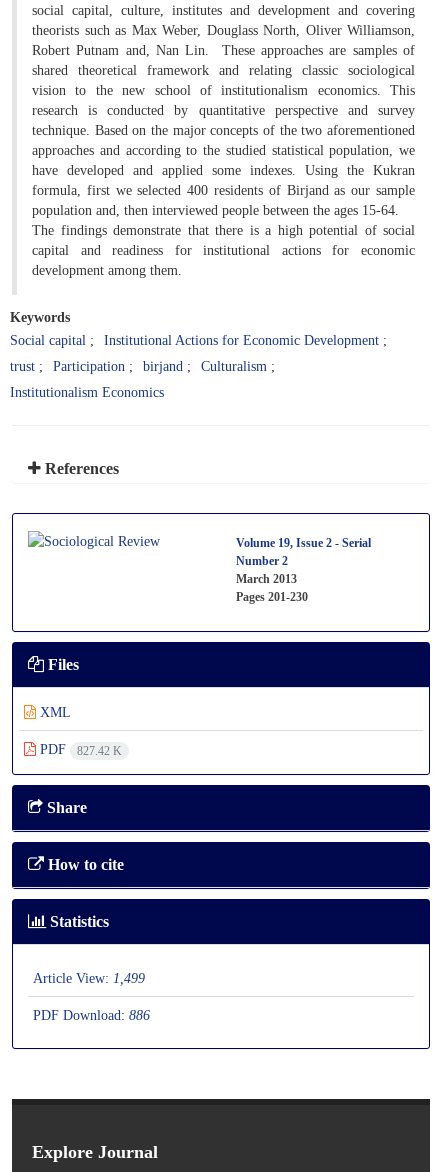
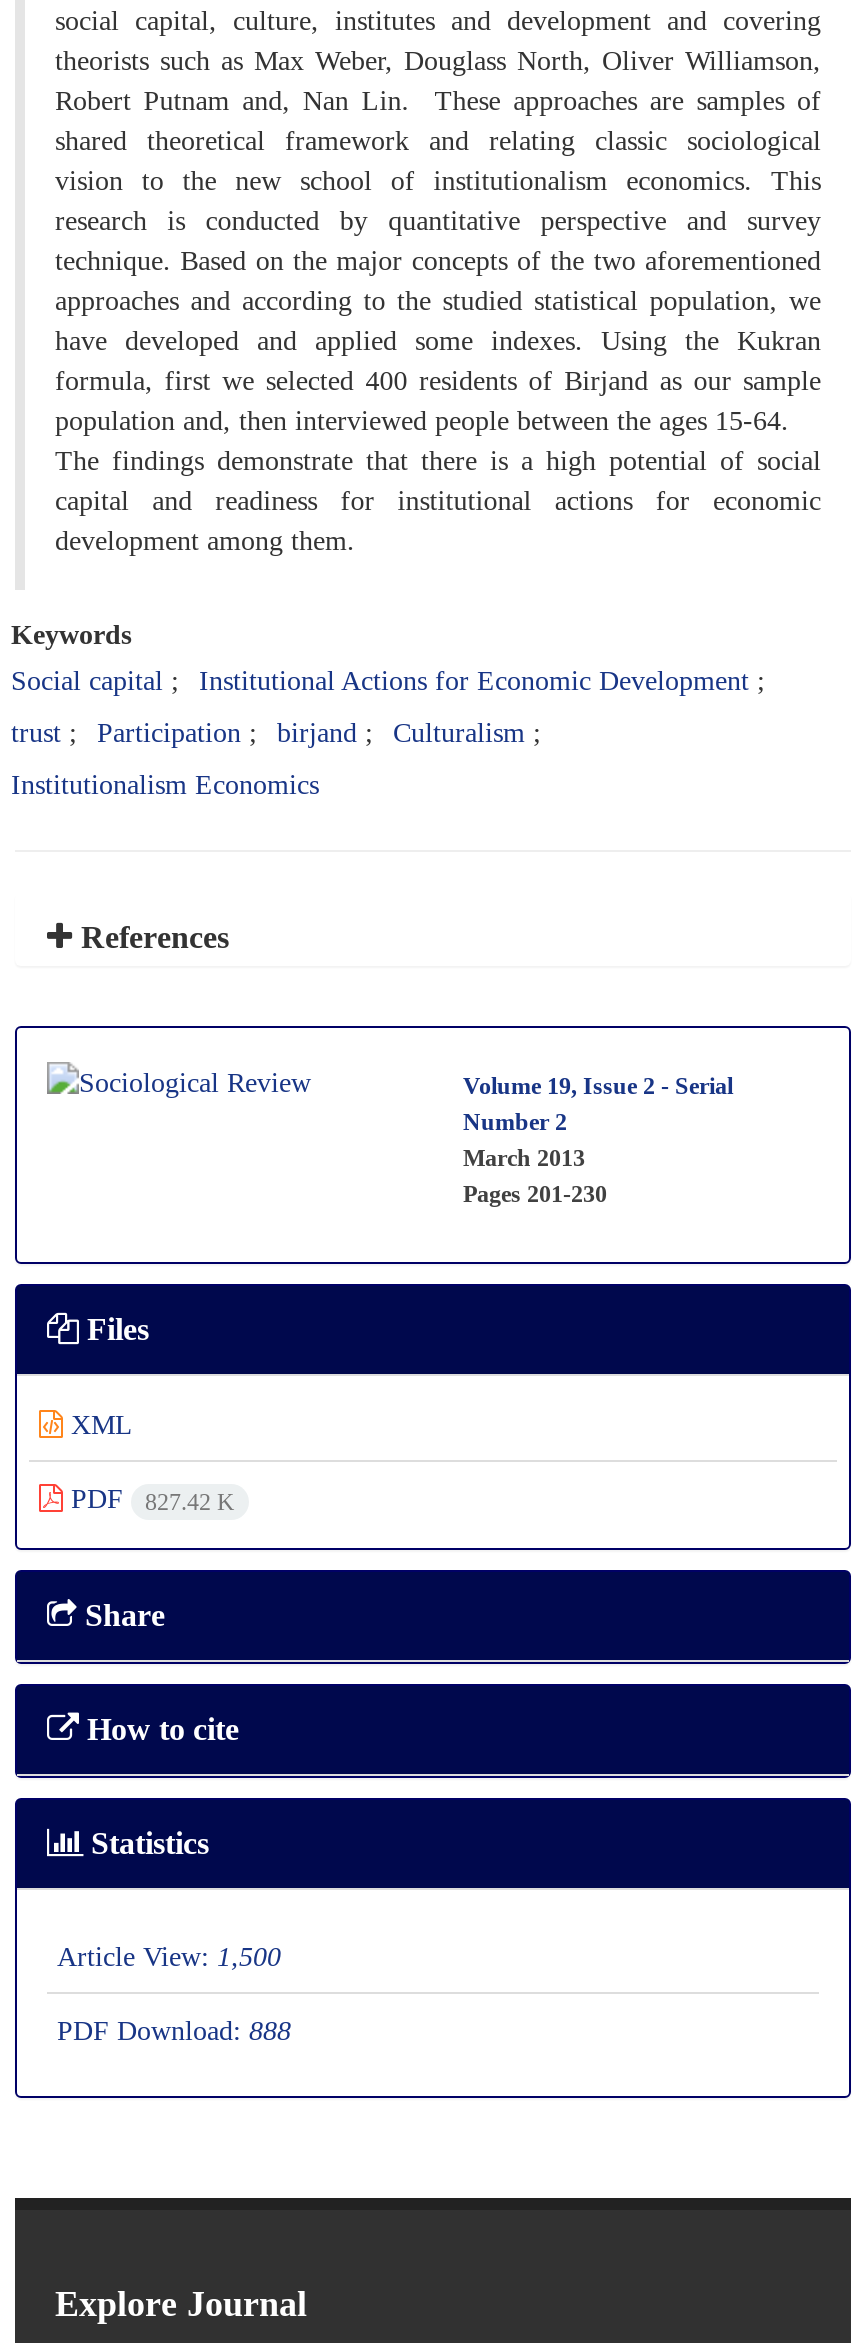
- Article View: 1,499
+ Article View: 1,500

- PDF Download: 886
+ PDF Download: 888
